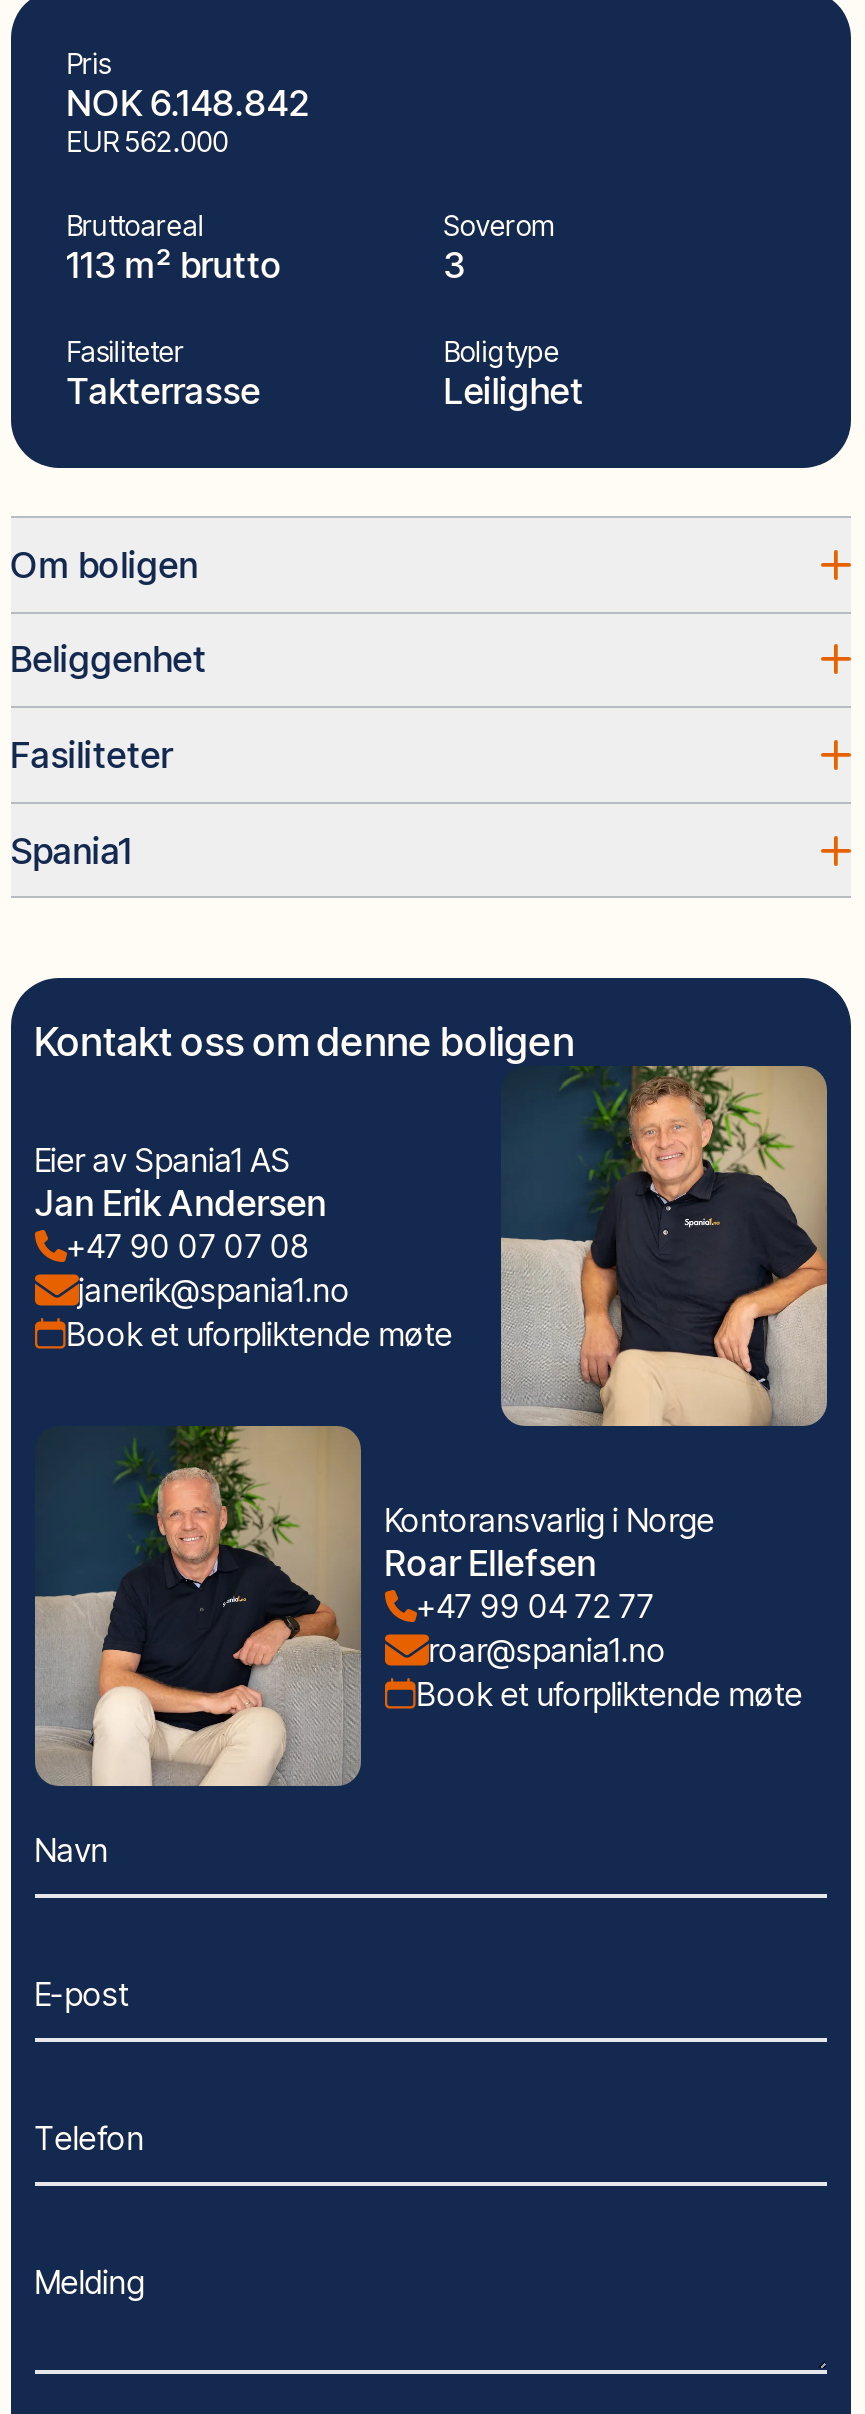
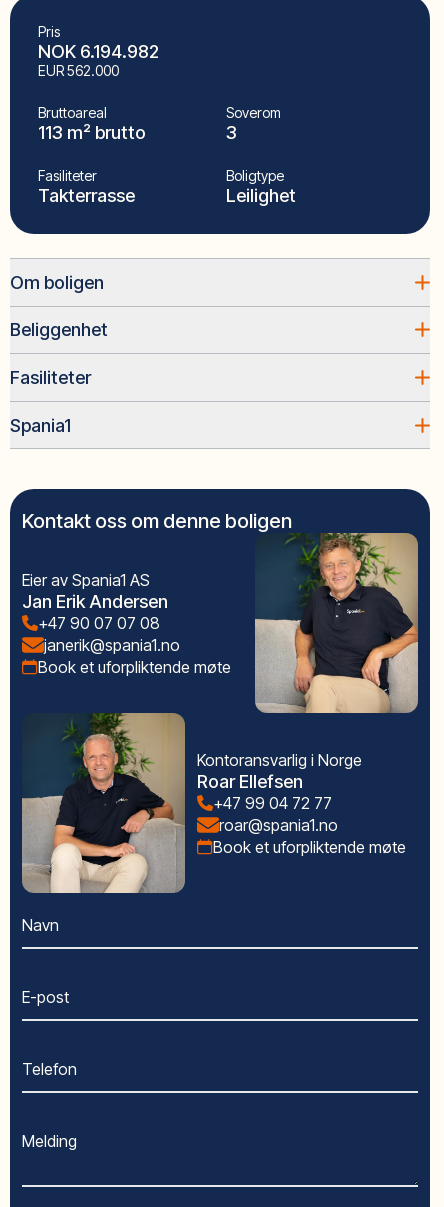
- NOK 6.148.842
+ NOK 6.194.982
